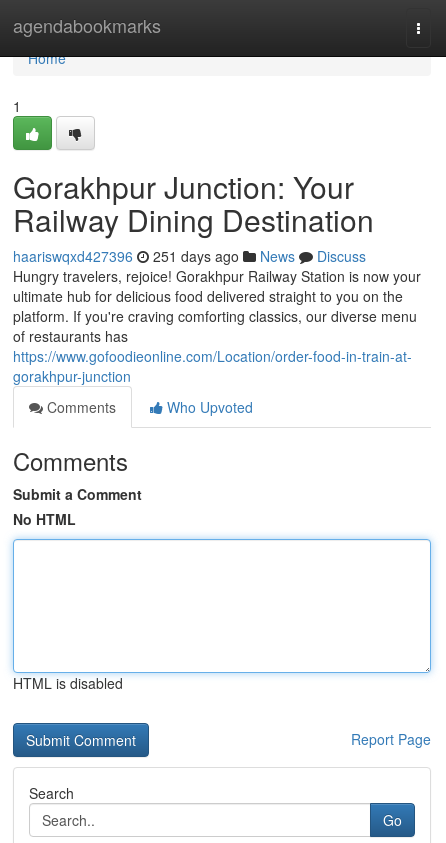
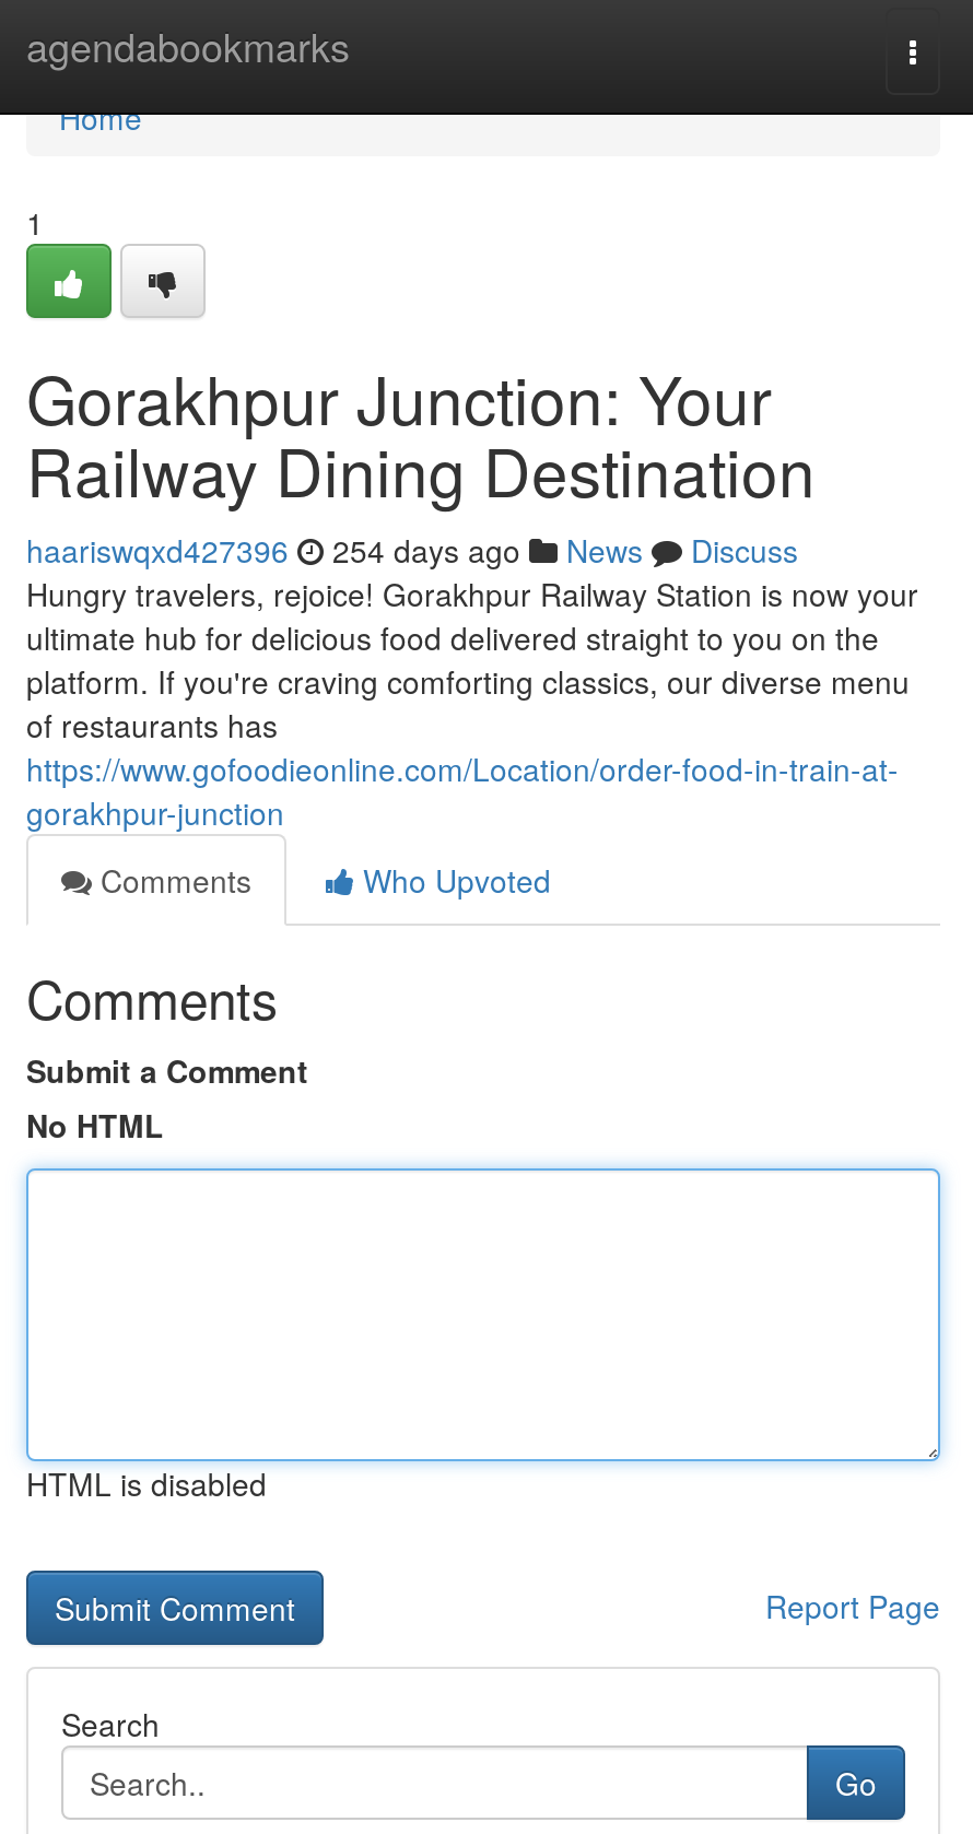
- haariswqxd427396 251 days ago News Discuss
+ haariswqxd427396 254 days ago News Discuss
